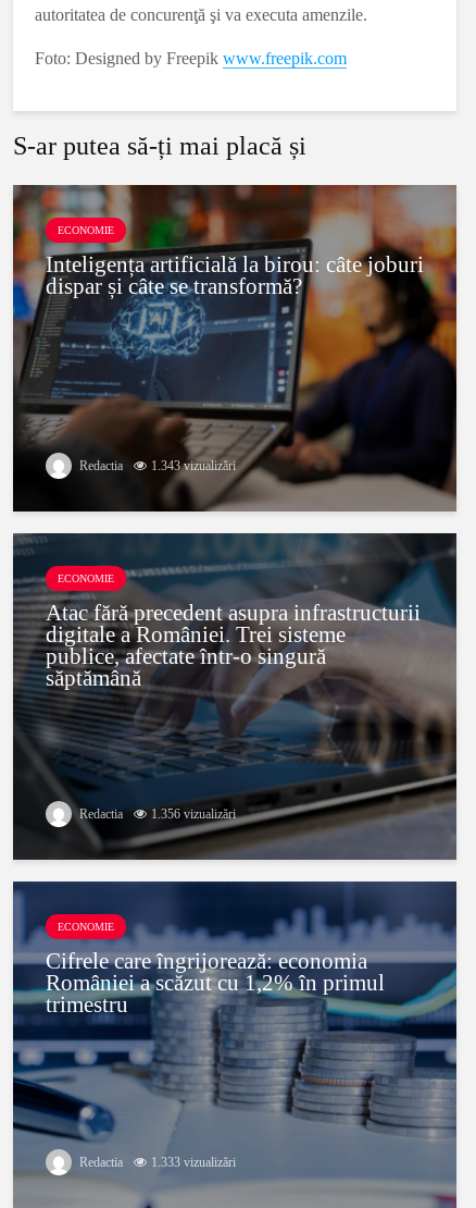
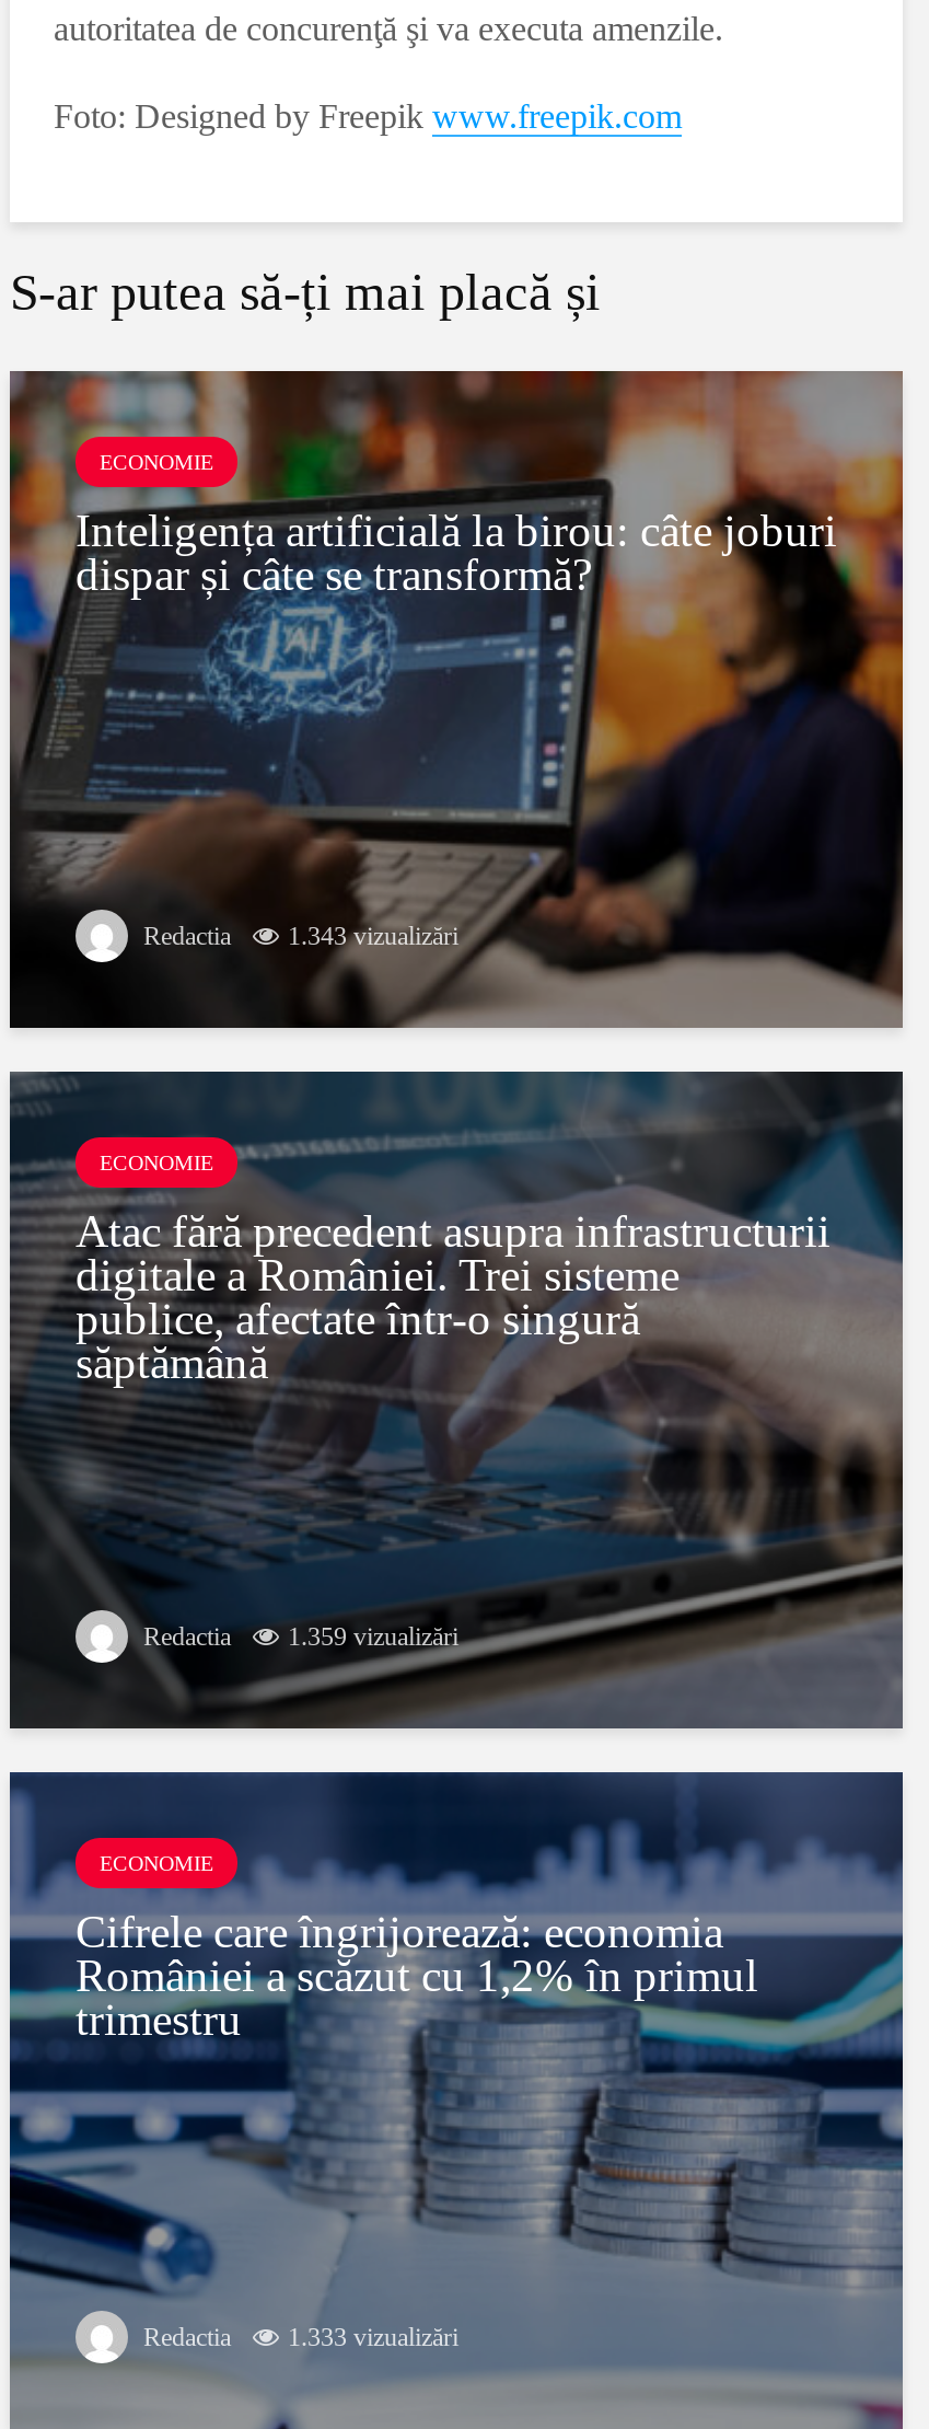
- Redactia 1.356 vizualizări
+ Redactia 1.359 vizualizări
